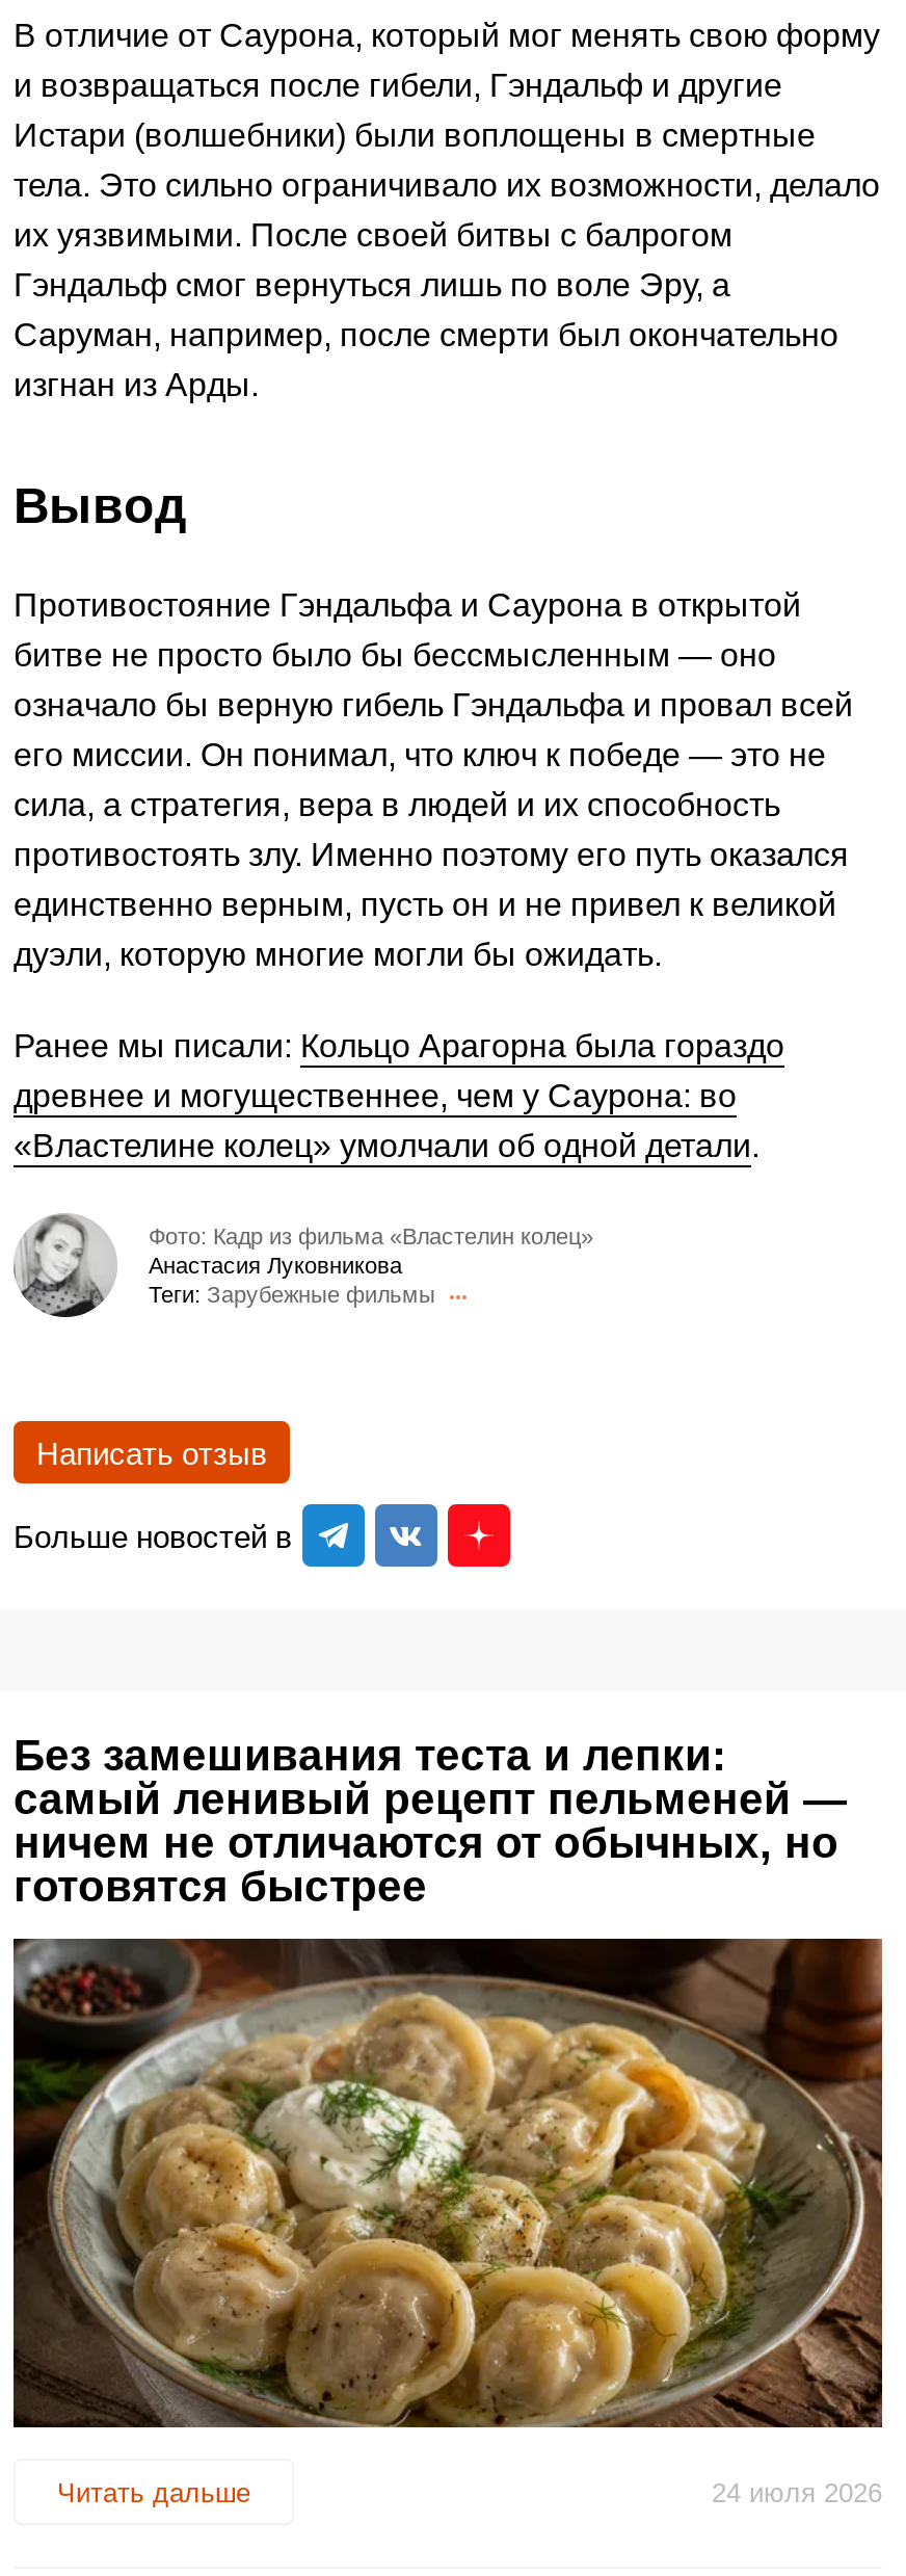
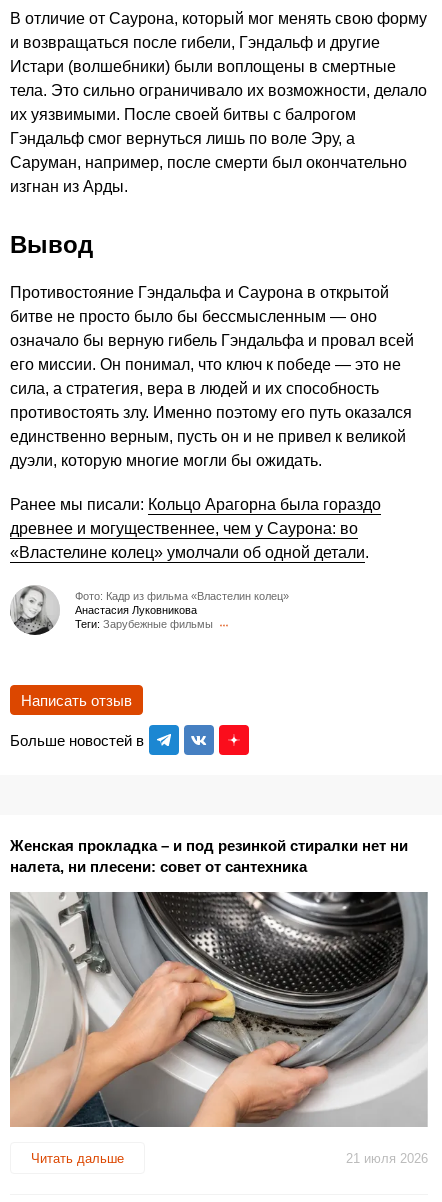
- Без замешивания теста и лепки:
- самый ленивый рецепт пельменей —
- ничем не отличаются от обычных, но
- готовятся быстрее
+ Женская прокладка – и под резинкой стиралки нет ни
+ налета, ни плесени: совет от сантехника

- [image]
- 24 июля 2026
+ [image]
+ 21 июля 2026
